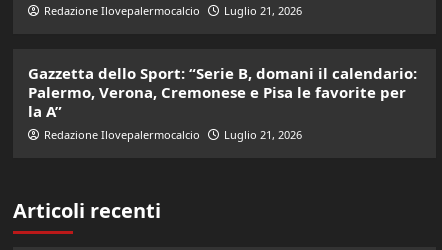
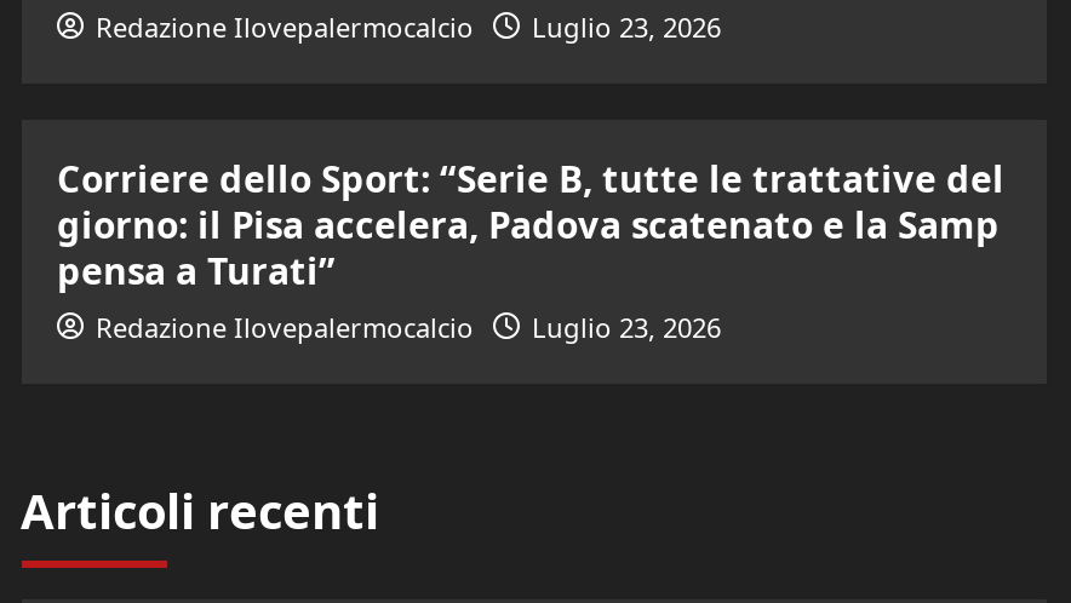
- Redazione Ilovepalermocalcio Luglio 21, 2026
+ Redazione Ilovepalermocalcio Luglio 23, 2026

- Gazzetta dello Sport: “Serie B, domani il calendario:
- Palermo, Verona, Cremonese e Pisa le favorite per
- la A”
+ Corriere dello Sport: “Serie B, tutte le trattative del
+ giorno: il Pisa accelera, Padova scatenato e la Samp
+ pensa a Turati”

- Redazione Ilovepalermocalcio Luglio 21, 2026
+ Redazione Ilovepalermocalcio Luglio 23, 2026
